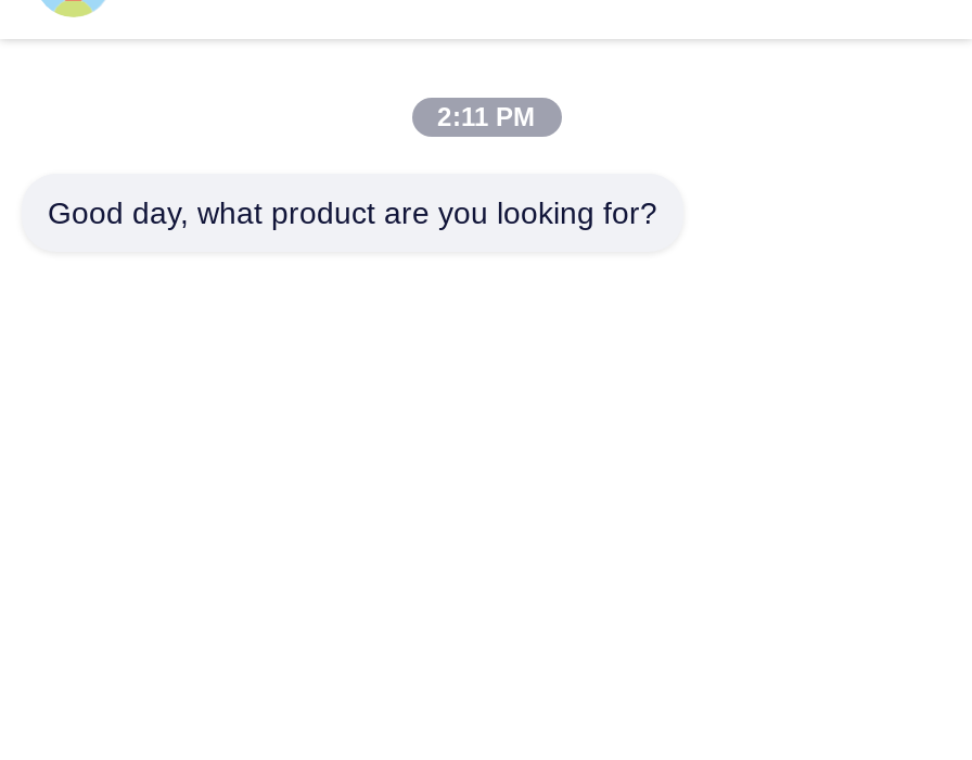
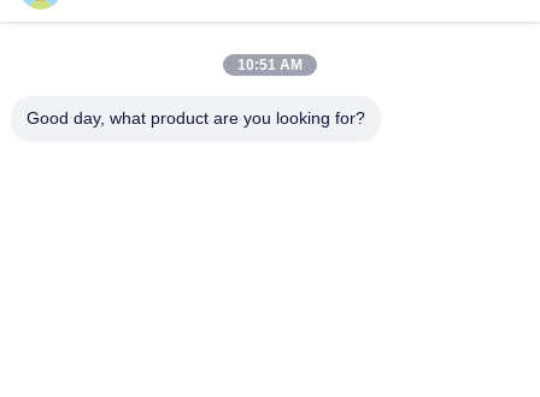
- 2:11 PM
+ 10:51 AM
